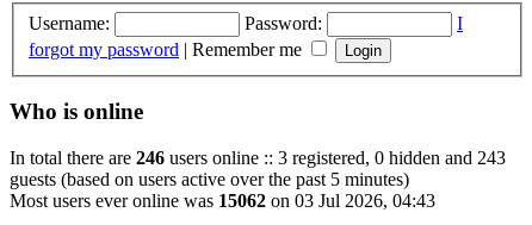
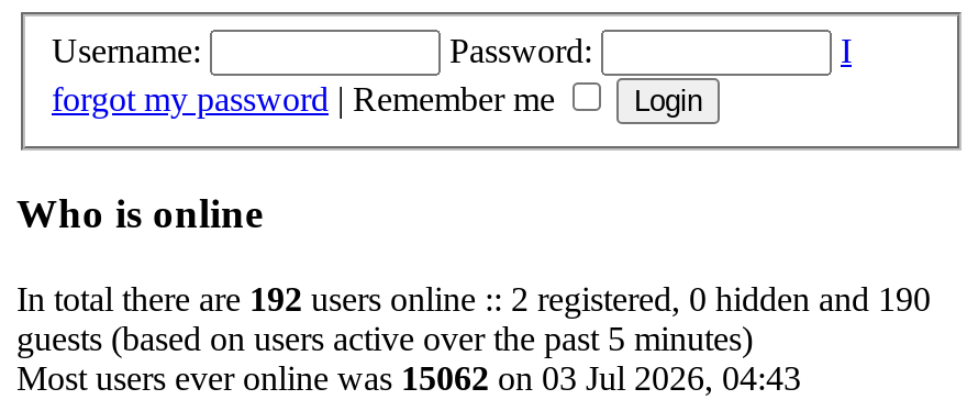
- In total there are 246 users online :: 3 registered, 0 hidden and 243
+ In total there are 192 users online :: 2 registered, 0 hidden and 190
